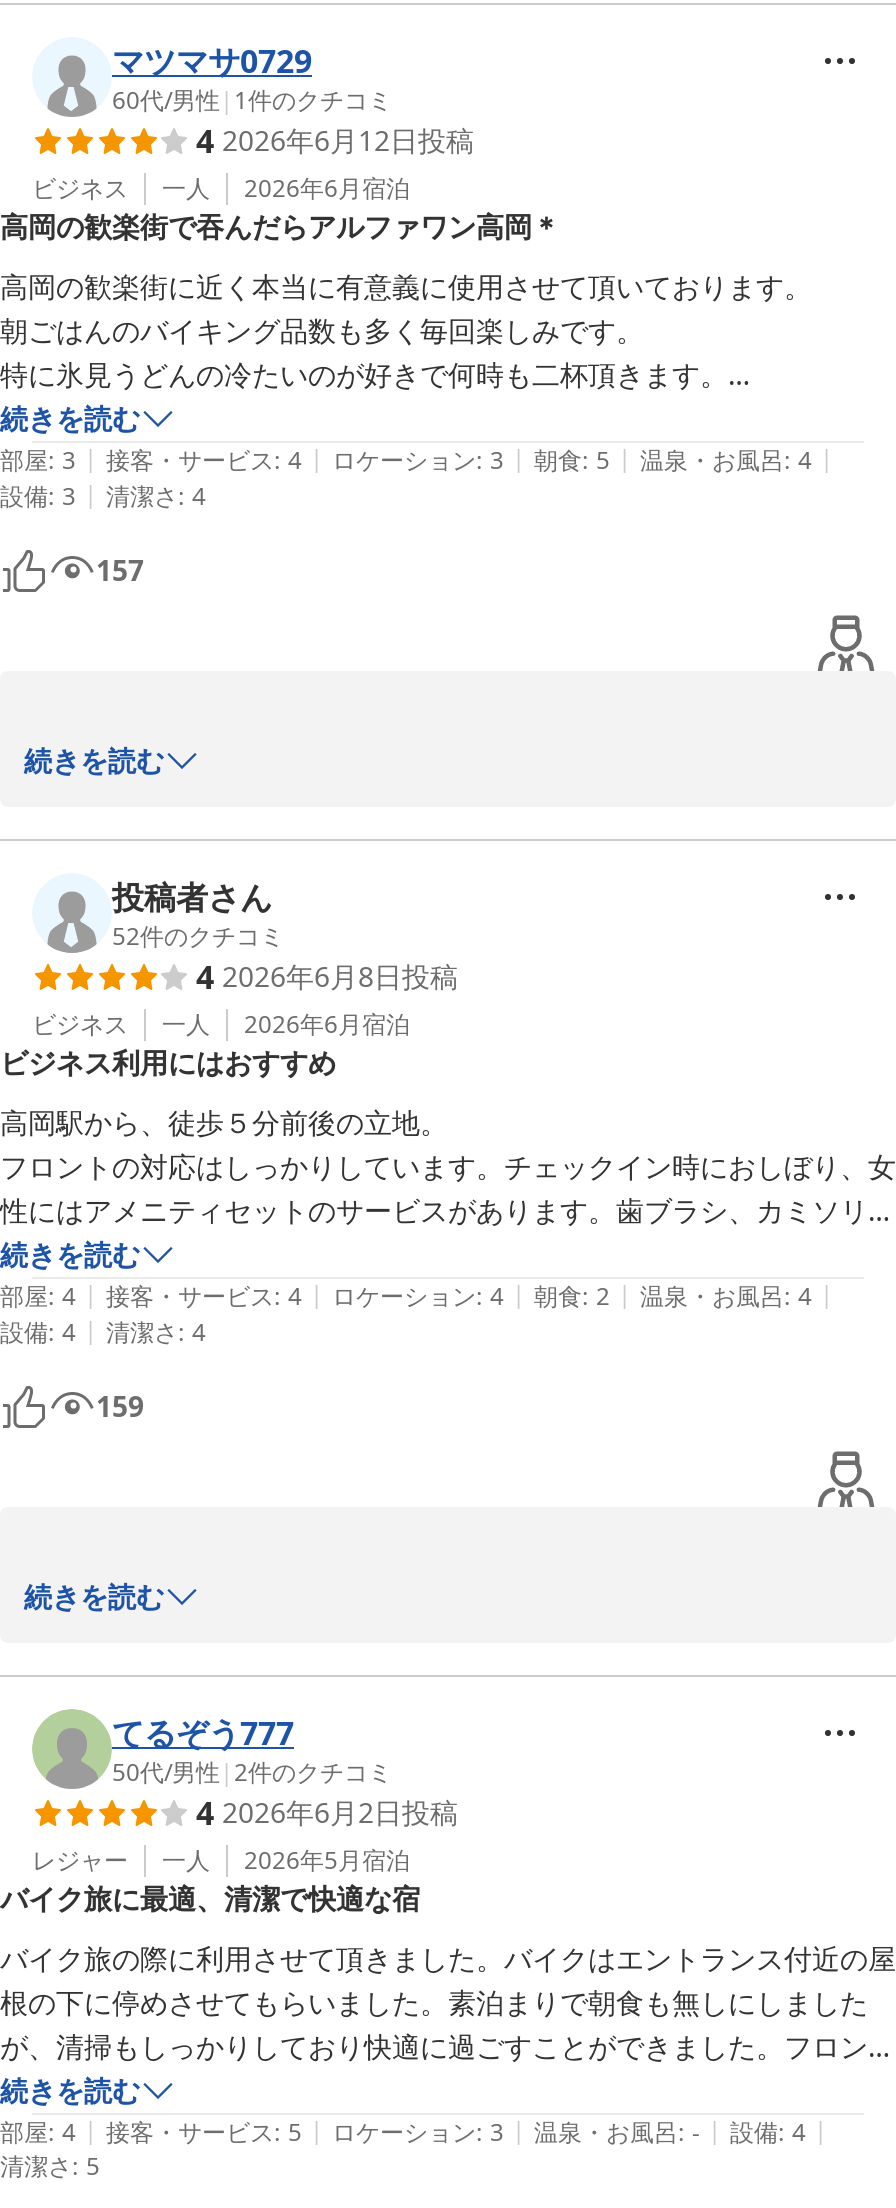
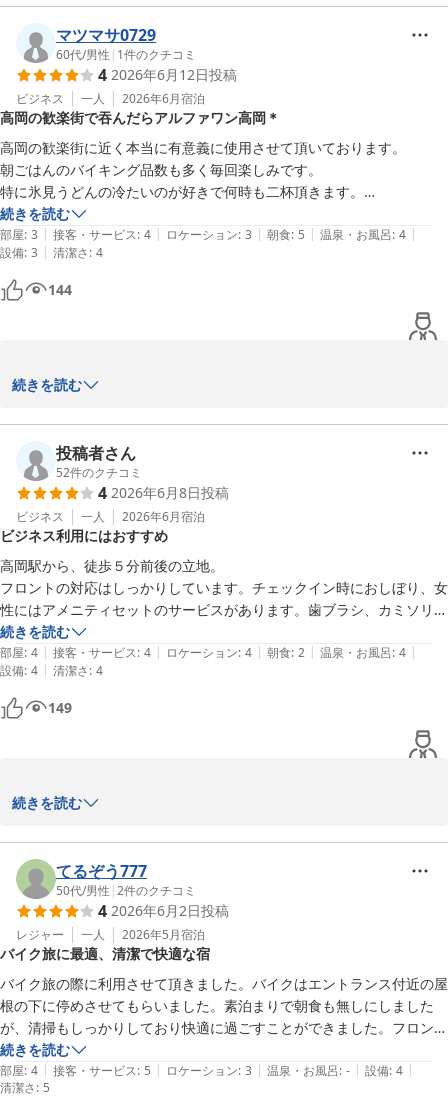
- 157
+ 144

- 159
+ 149
